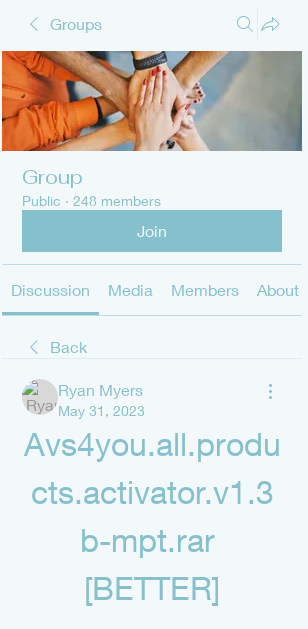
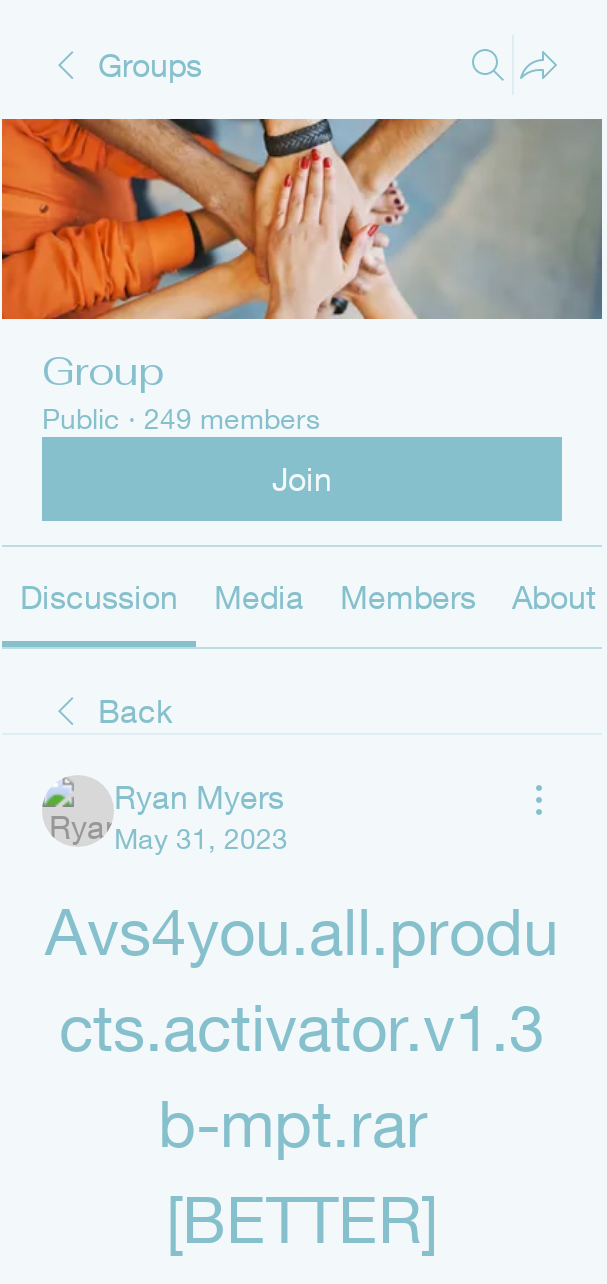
- Public · 248 members
+ Public · 249 members
